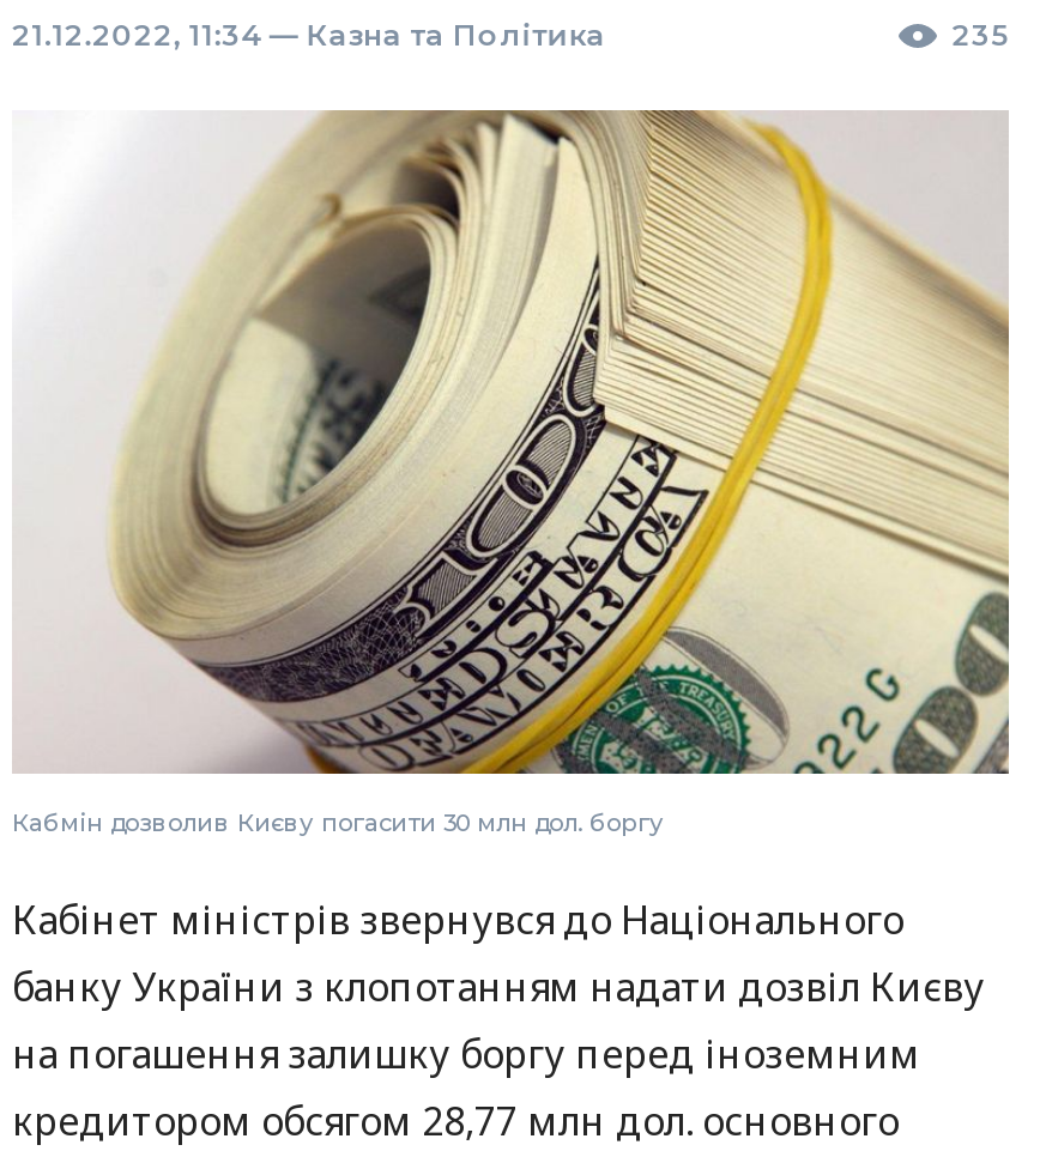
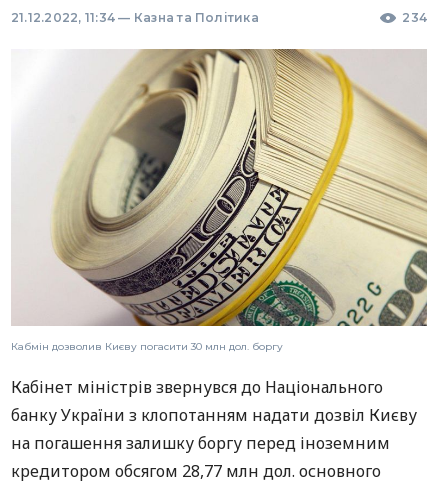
- 235
+ 234
